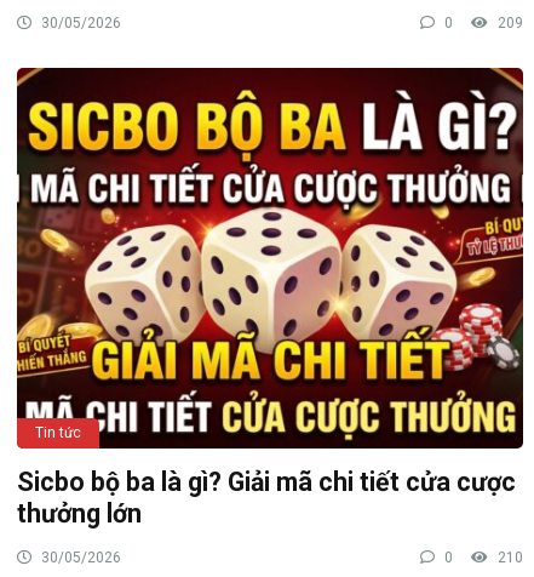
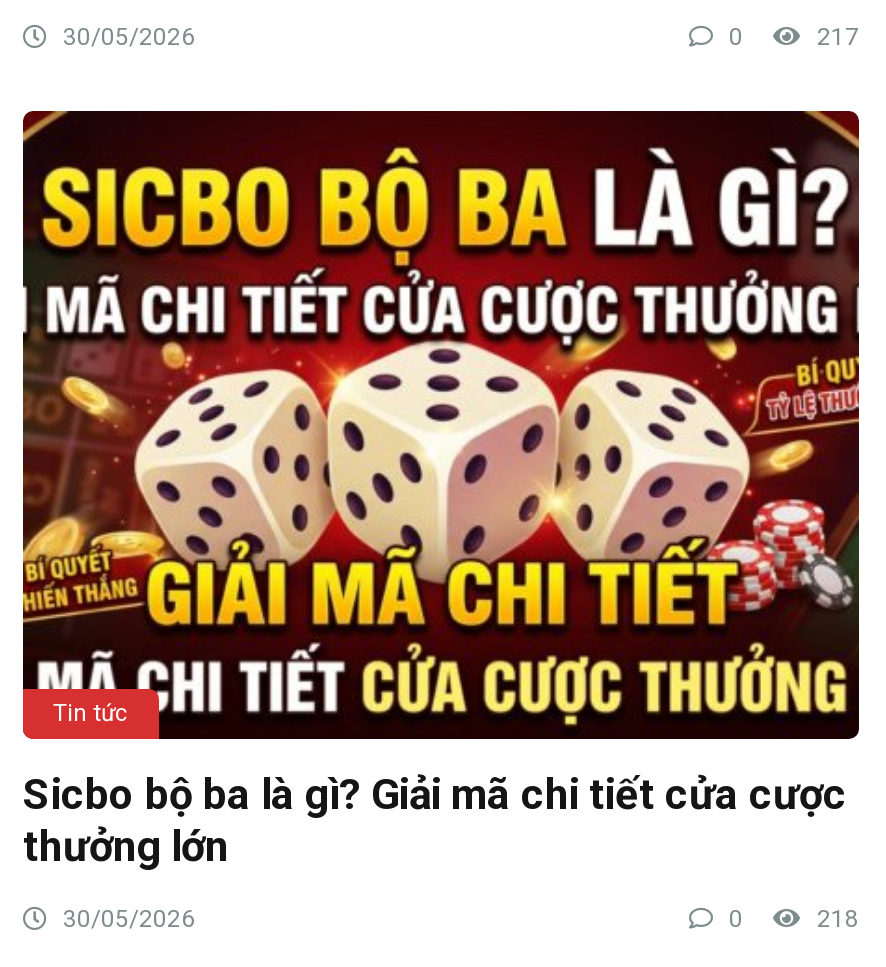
- 209
+ 217

- 210
+ 218
